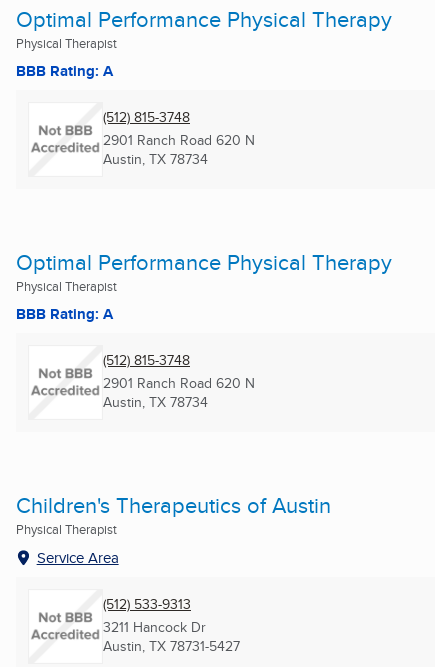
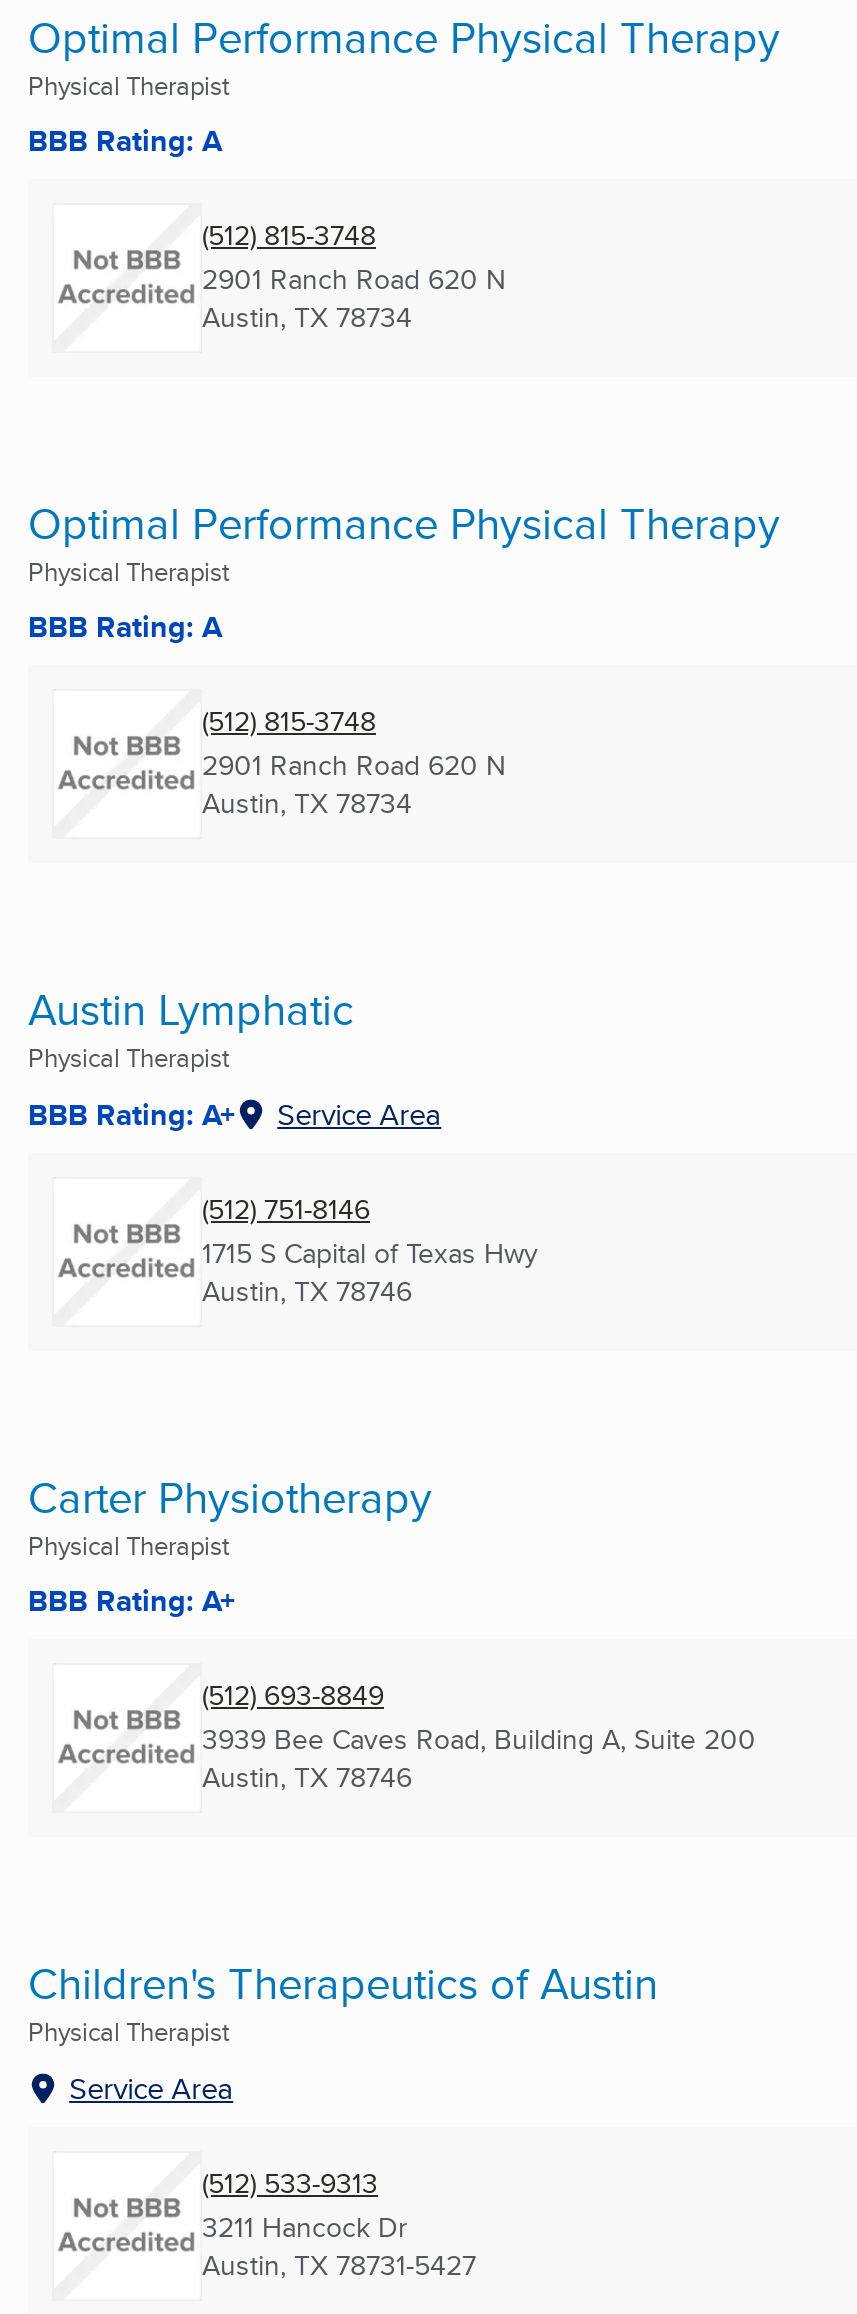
+ Austin Lymphatic
+ Physical Therapist
+ BBB Rating: A+
+ Service Area
+ (512) 751-8146
+ 1715 S Capital of Texas Hwy
+ Austin, TX 78746
+ Carter Physiotherapy
+ Physical Therapist
+ BBB Rating: A+
+ (512) 693-8849
+ 3939 Bee Caves Road, Building A, Suite 200
+ Austin, TX 78746
